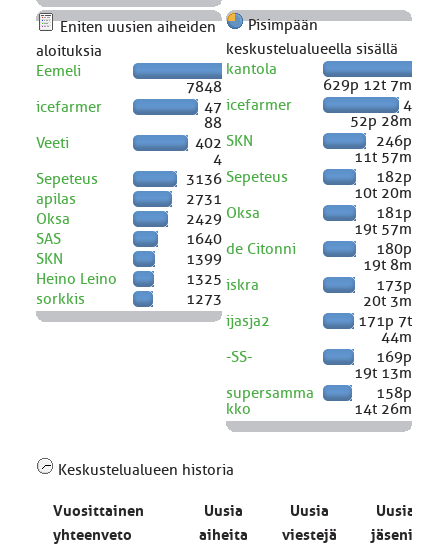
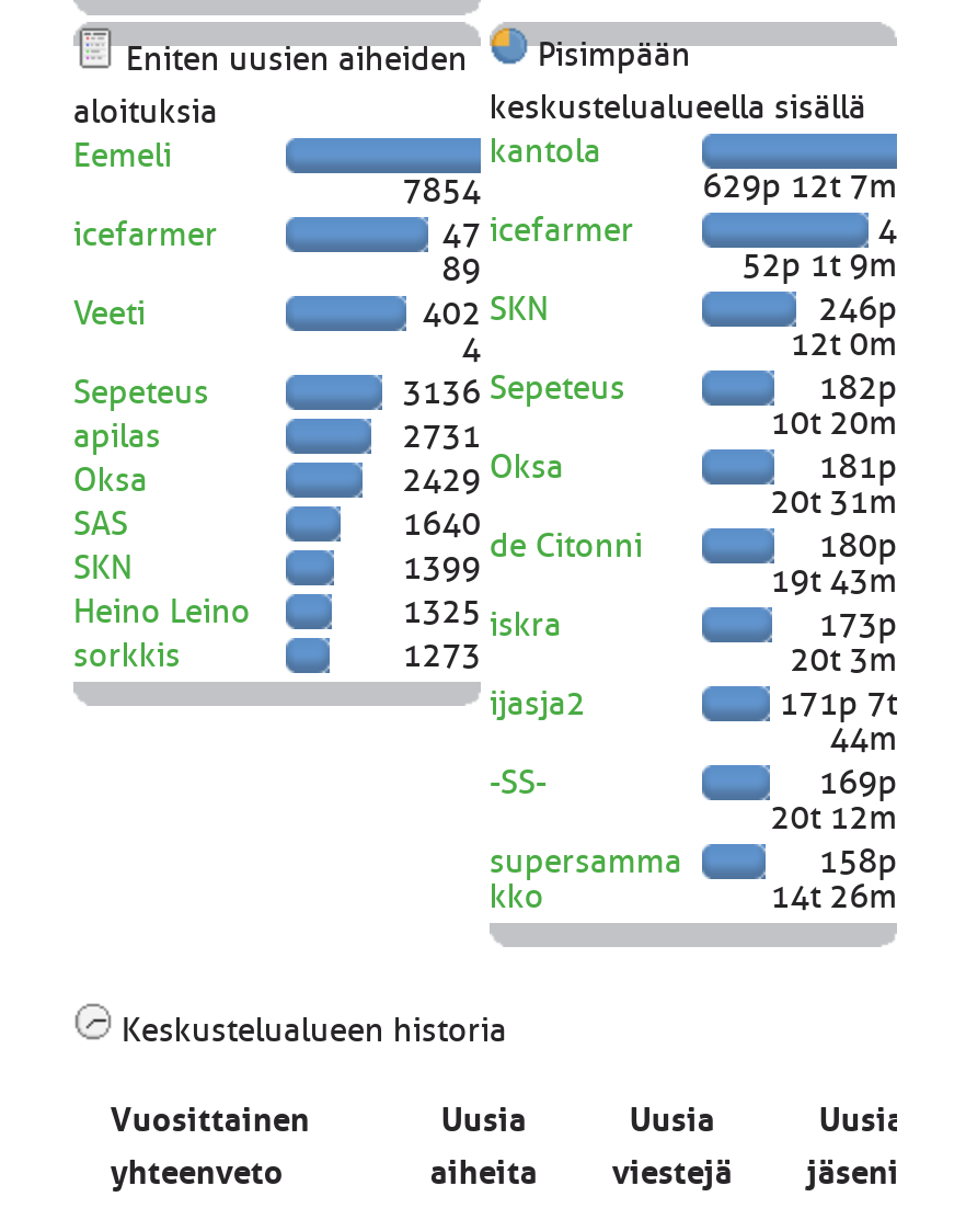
- 7848
+ 7854

- 88
+ 89

- 52p 28m
+ 52p 1t 9m

- 11t 57m
+ 12t 0m

- 19t 57m
+ 20t 31m

- 19t 8m
+ 19t 43m

- 19t 13m
+ 20t 12m
